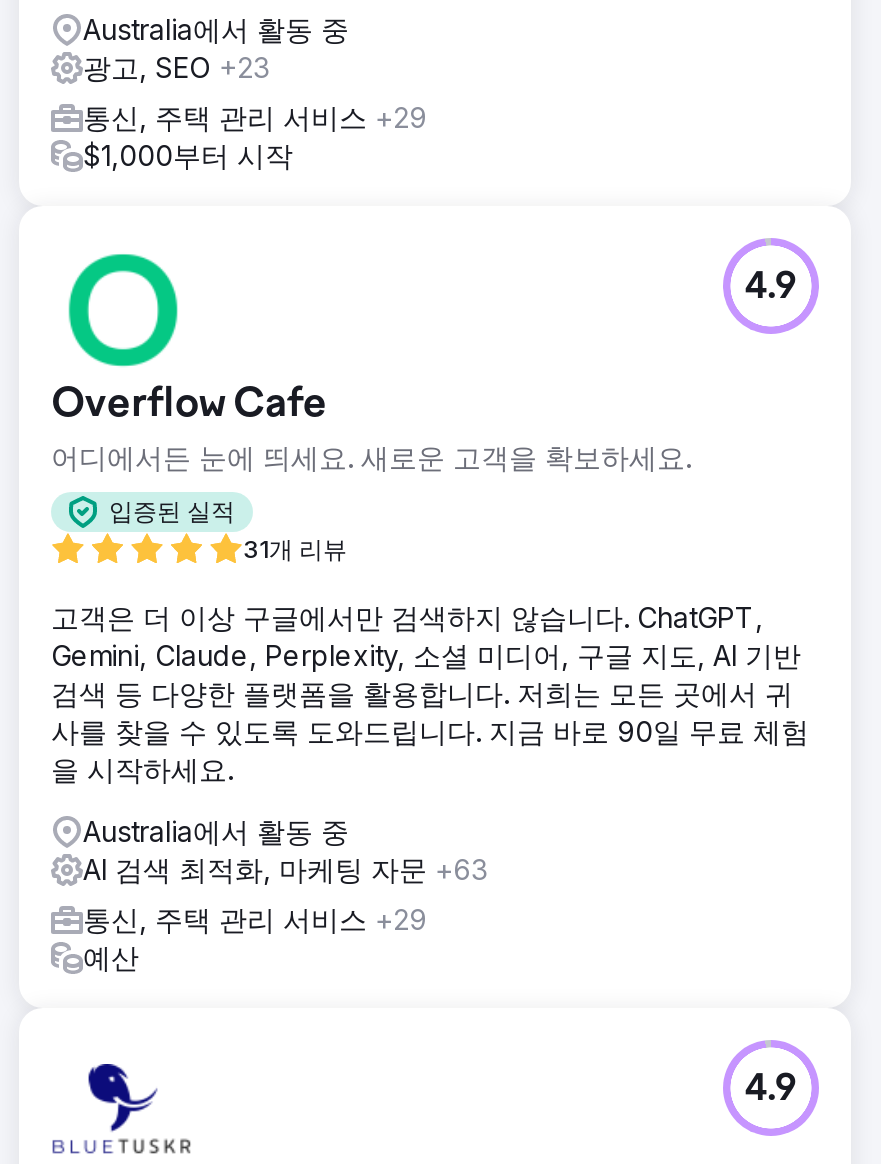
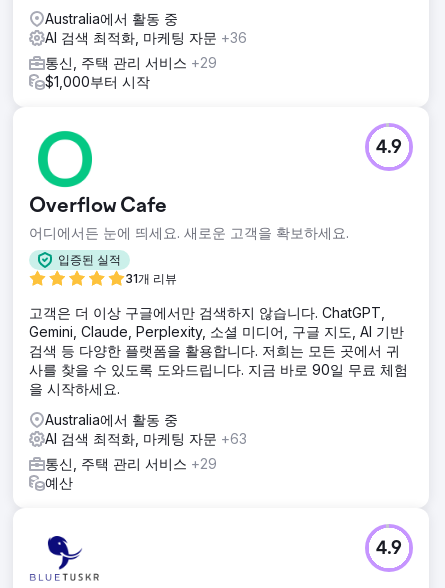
- 광고, SEO +23
+ AI 검색 최적화, 마케팅 자문 +36
